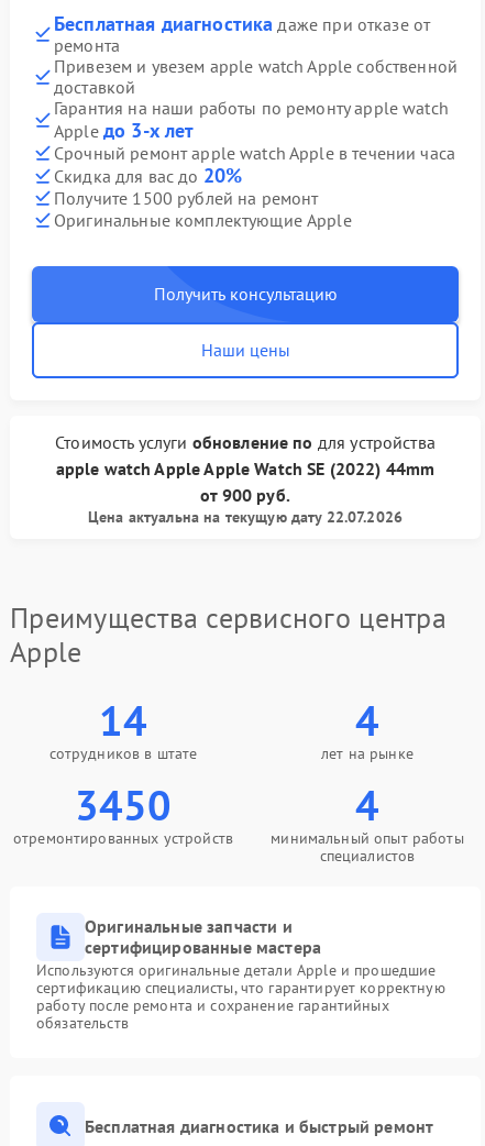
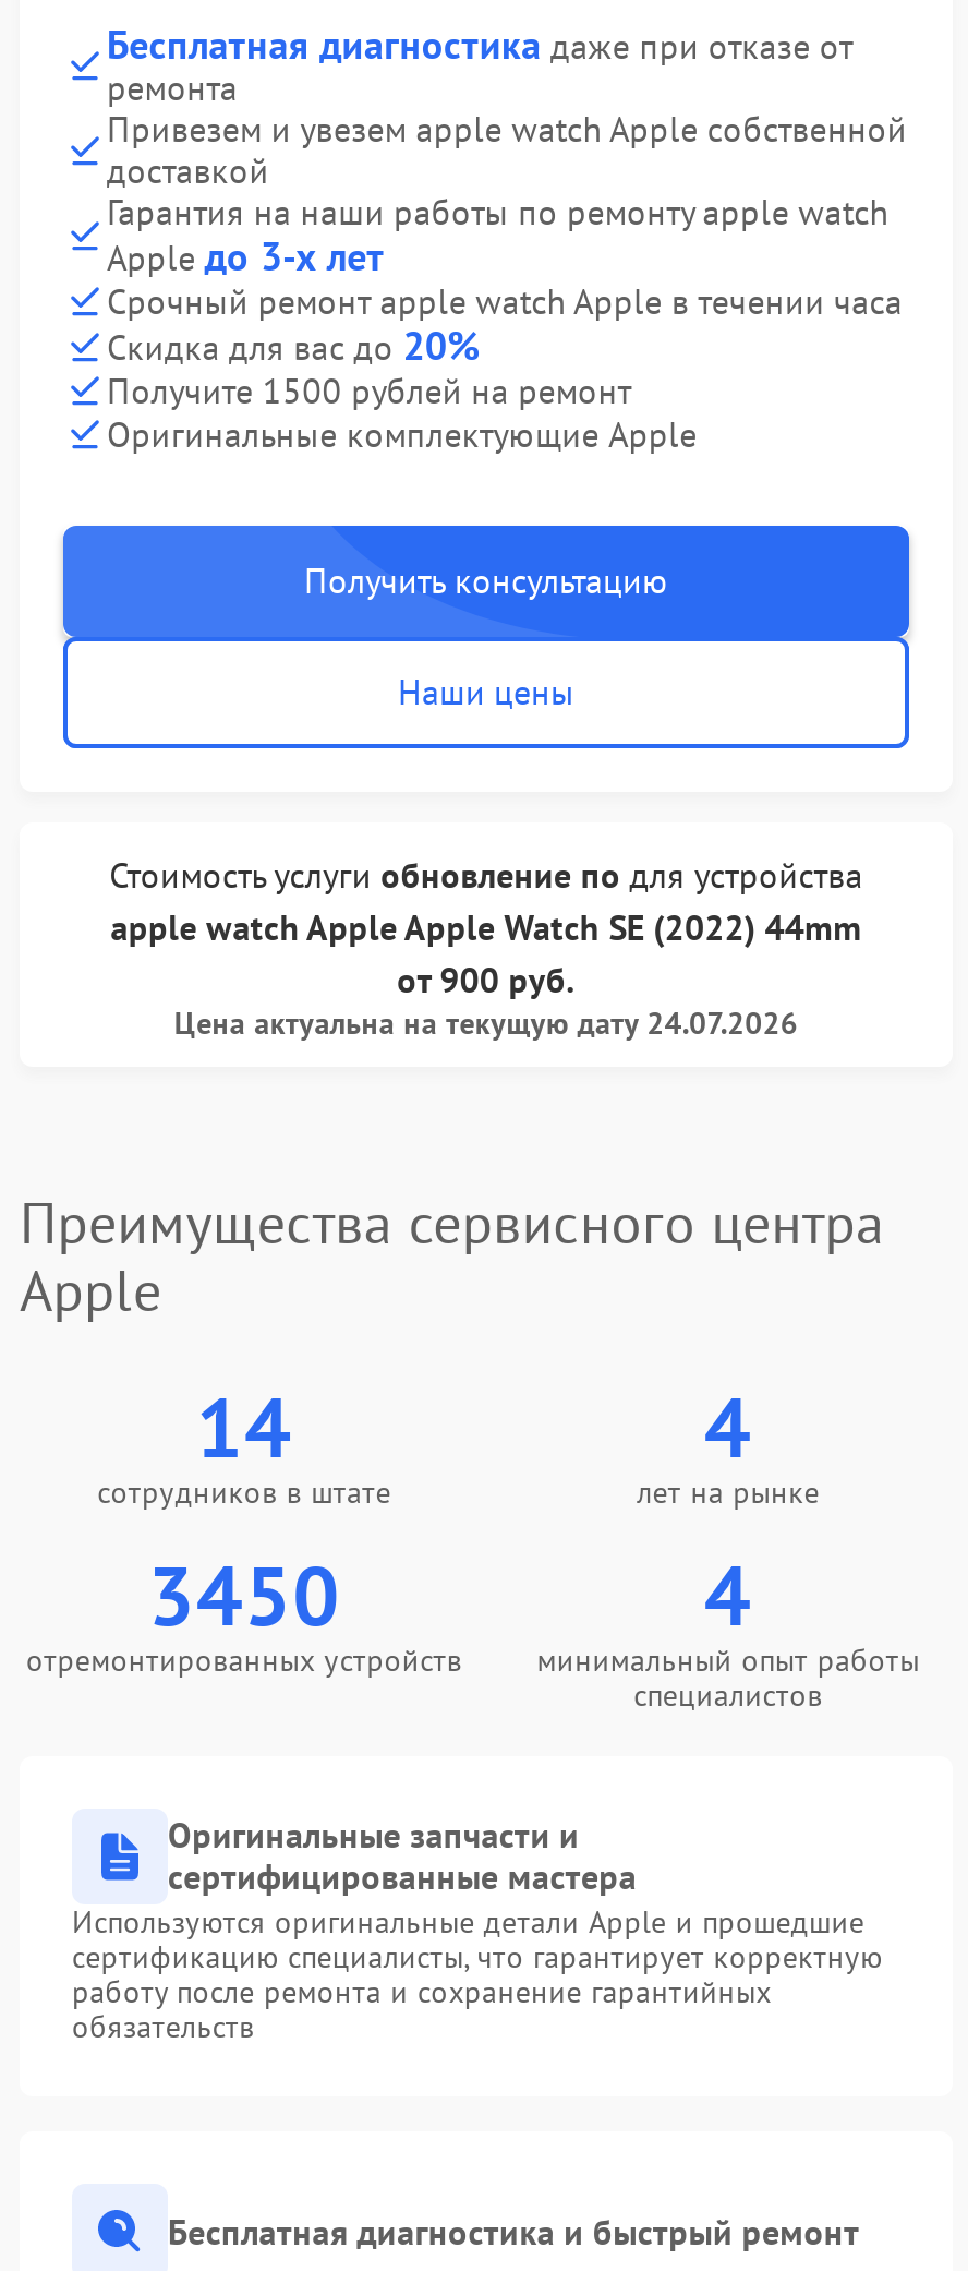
- Цена актуальна на текущую дату 22.07.2026
+ Цена актуальна на текущую дату 24.07.2026
